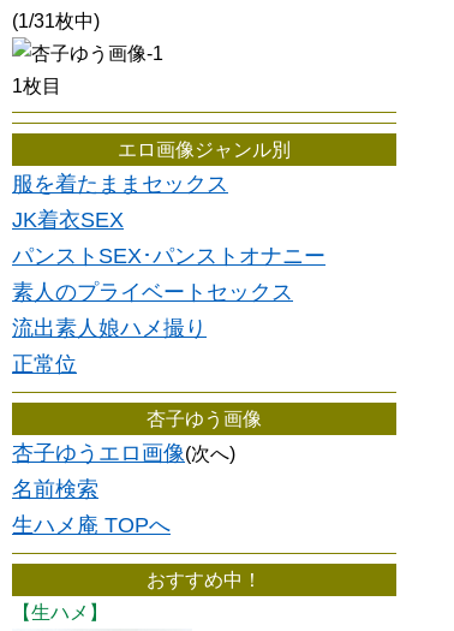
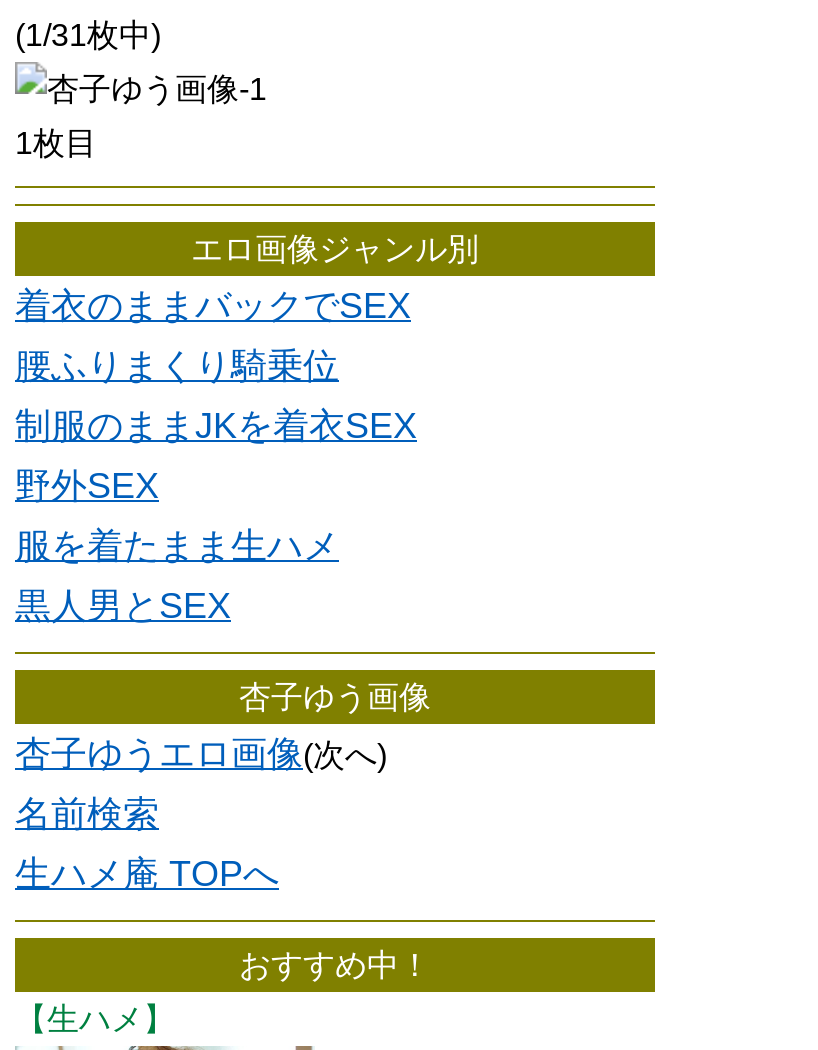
- 服を着たままセックス
+ 着衣のままバックでSEX

- JK着衣SEX
+ 腰ふりまくり騎乗位

- パンストSEX･パンストオナニー
+ 制服のままJKを着衣SEX

- 素人のプライベートセックス
+ 野外SEX

- 流出素人娘ハメ撮り
+ 服を着たまま生ハメ

- 正常位
+ 黒人男とSEX
